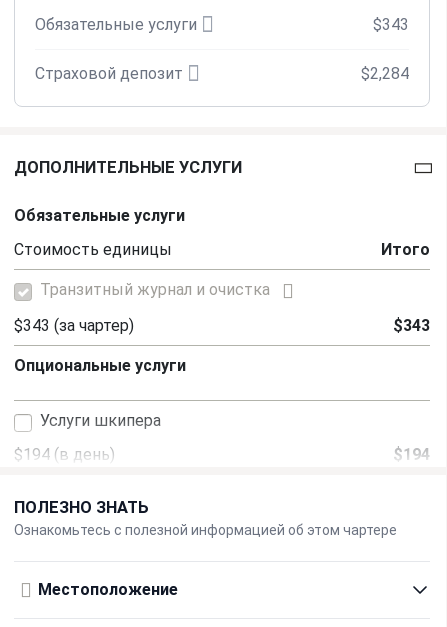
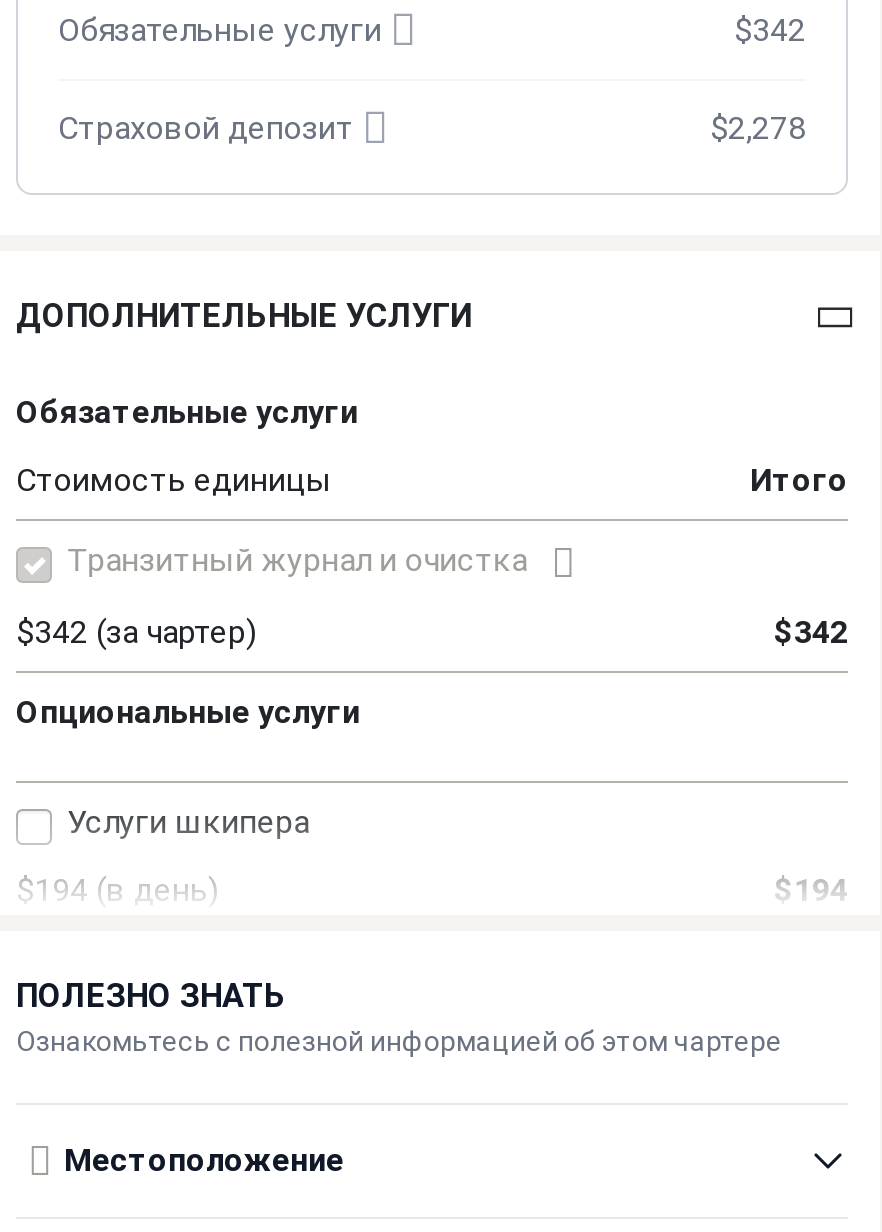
- $343
+ $342

- $2,284
+ $2,278

- $343 (за чартер)
+ $342 (за чартер)

- $343
+ $342
